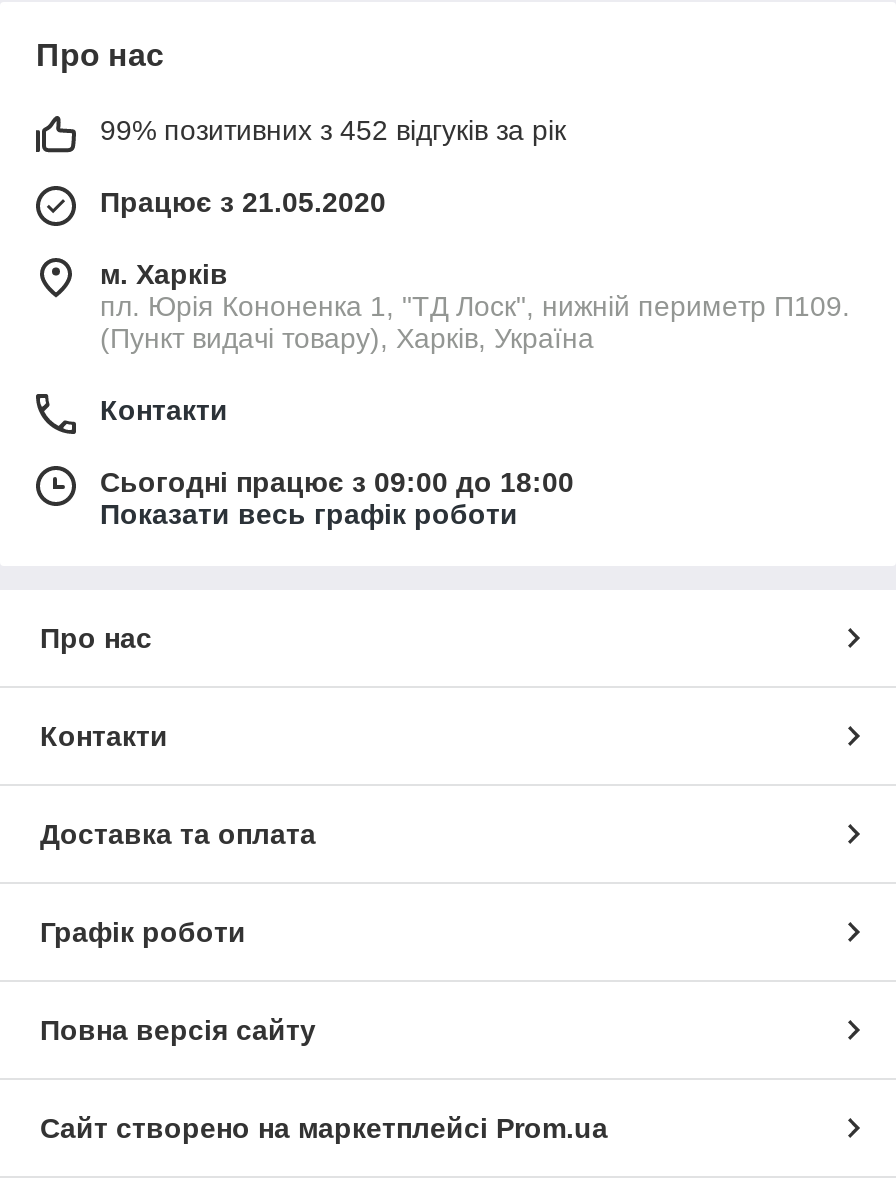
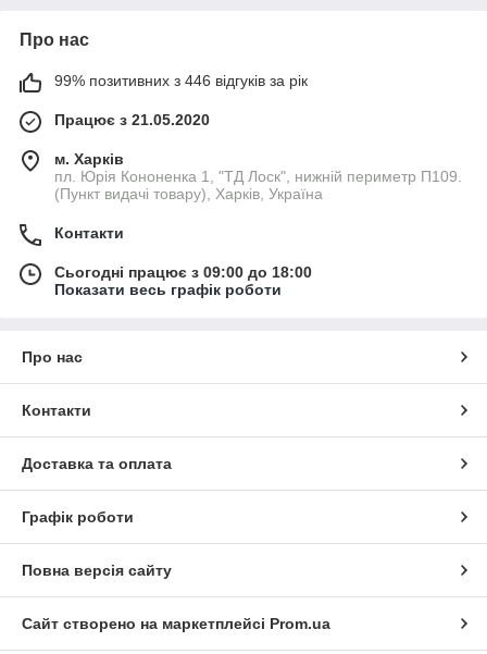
- 99% позитивних з 452 відгуків за рік
+ 99% позитивних з 446 відгуків за рік
